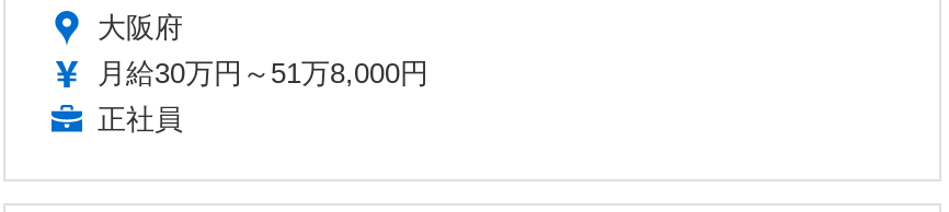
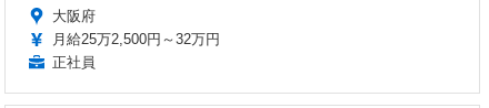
- 月給30万円～51万8,000円
+ 月給25万2,500円～32万円
